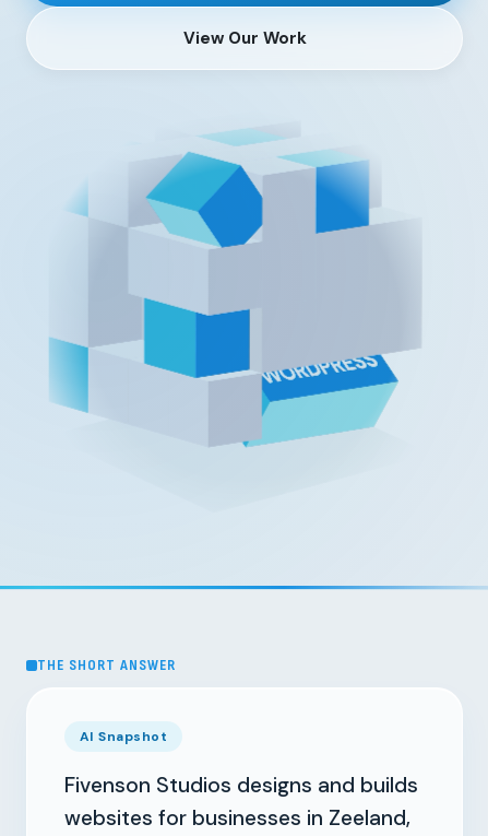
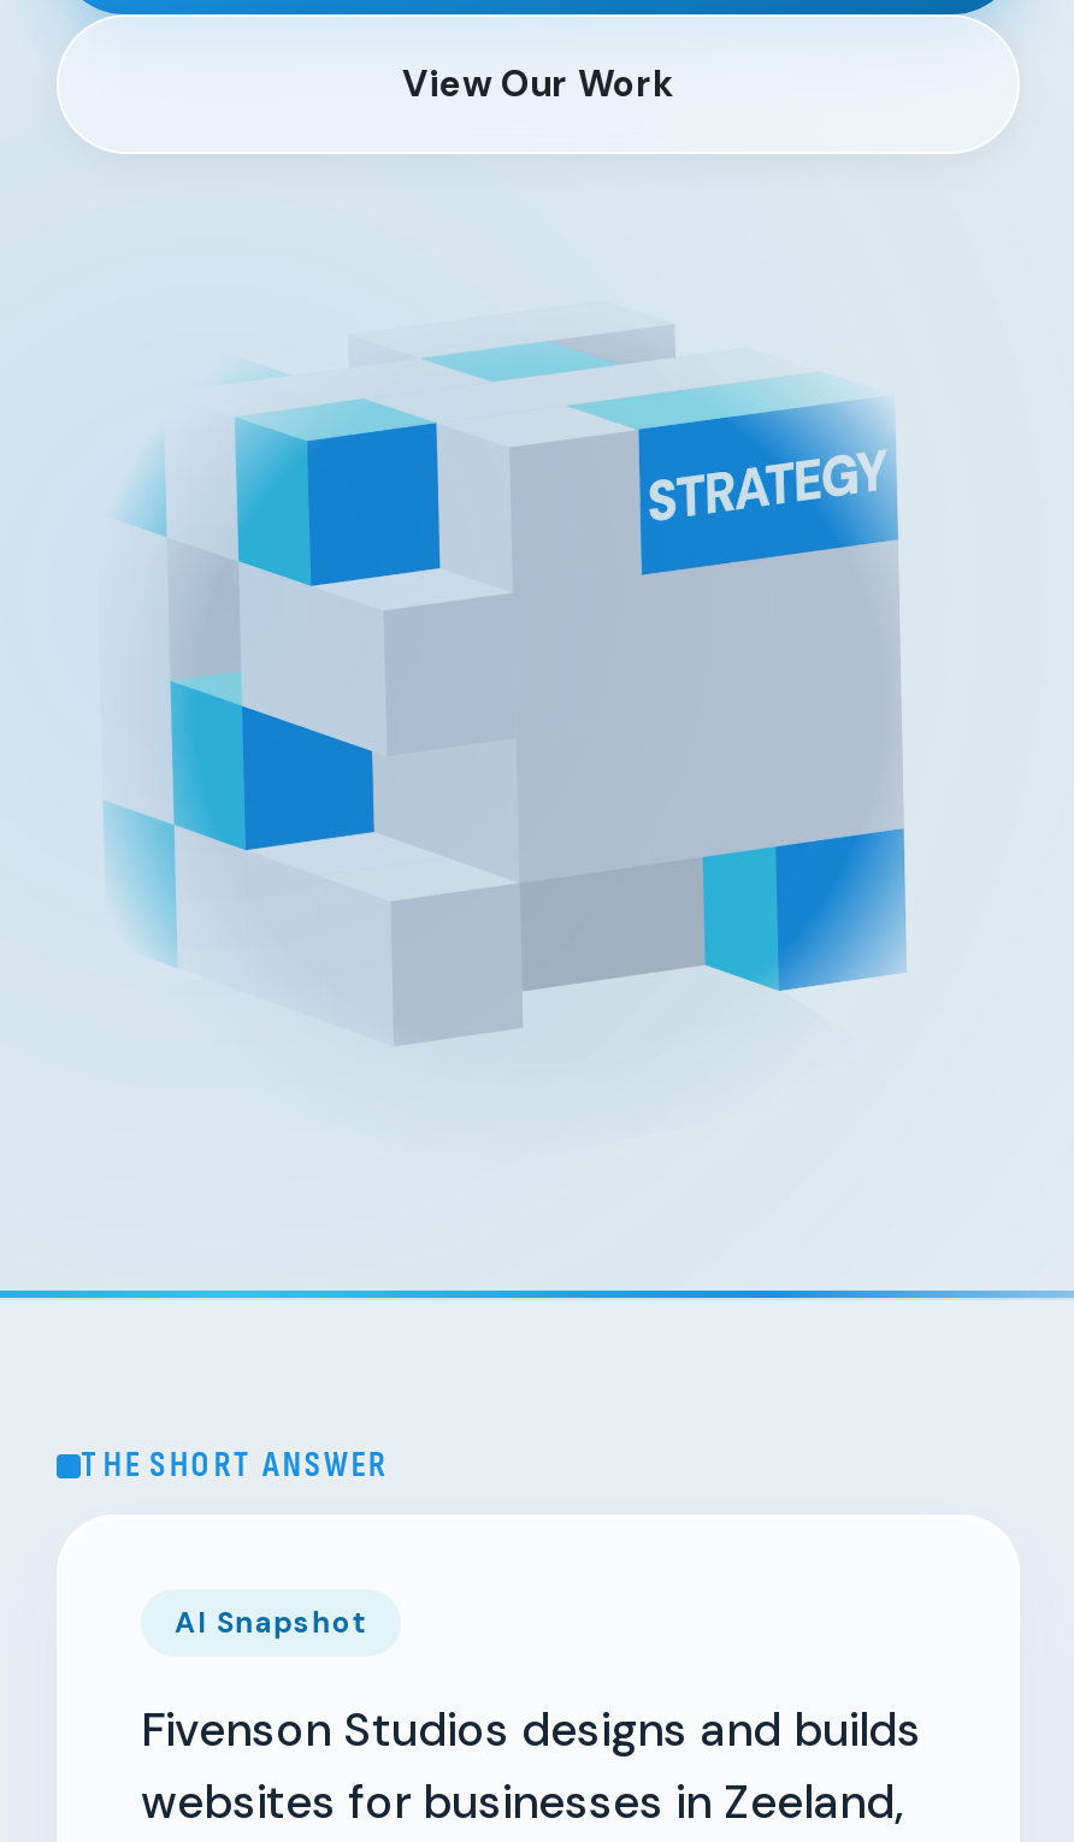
- [image]
+ [image]
